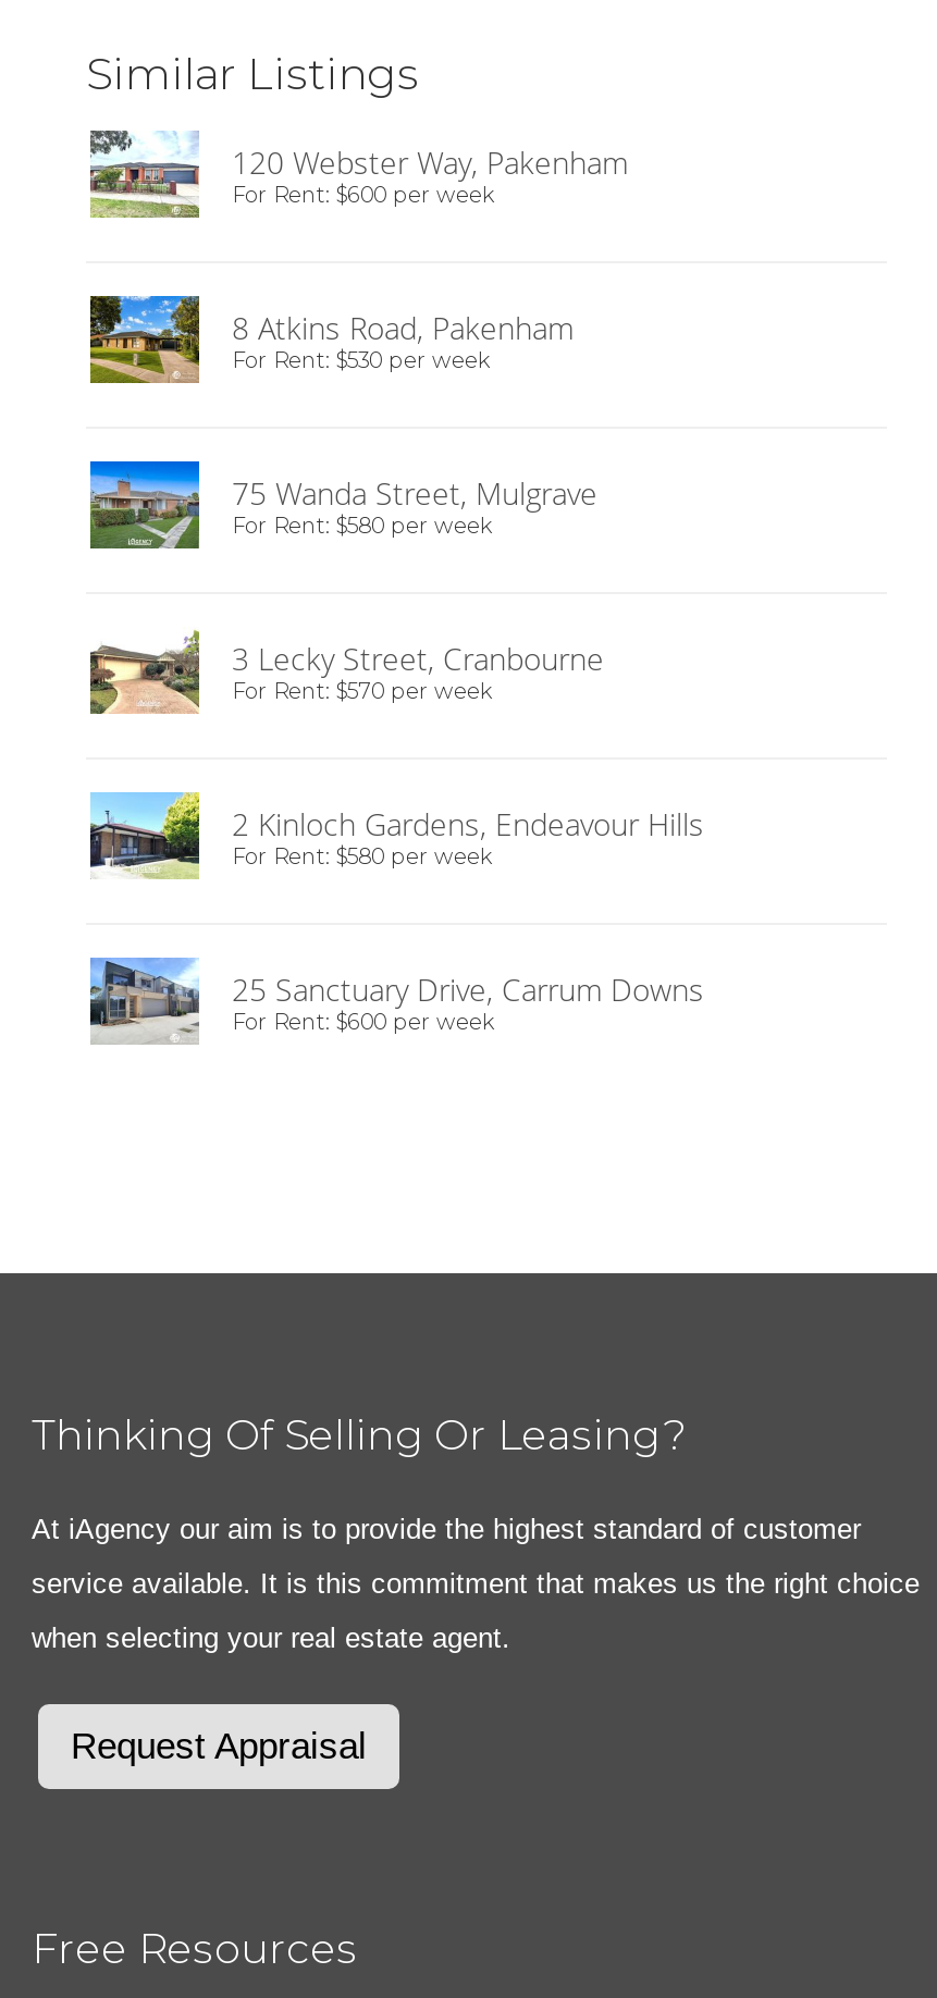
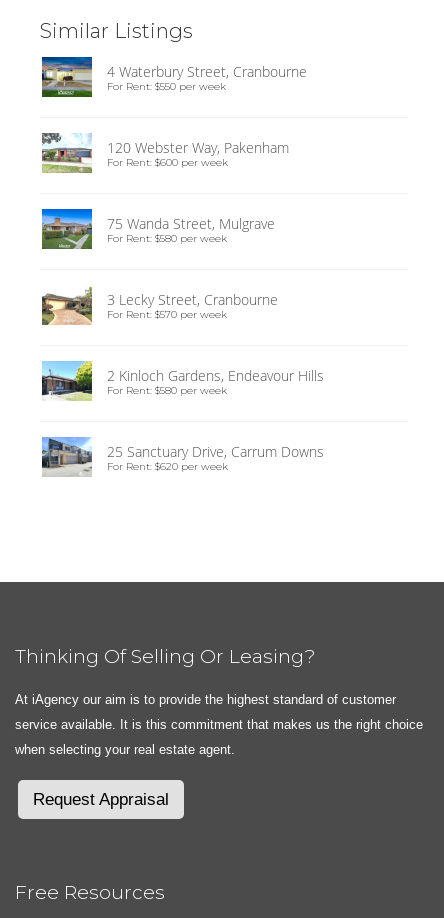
+ [image]
+ 4 Waterbury Street, Cranbourne
+ For Rent: $550 per week

moved down: [image] | 120 Webster Way, Pakenham | For Rent: $600 per week

- [image]
- 8 Atkins Road, Pakenham
- For Rent: $530 per week

- For Rent: $600 per week
+ For Rent: $620 per week
